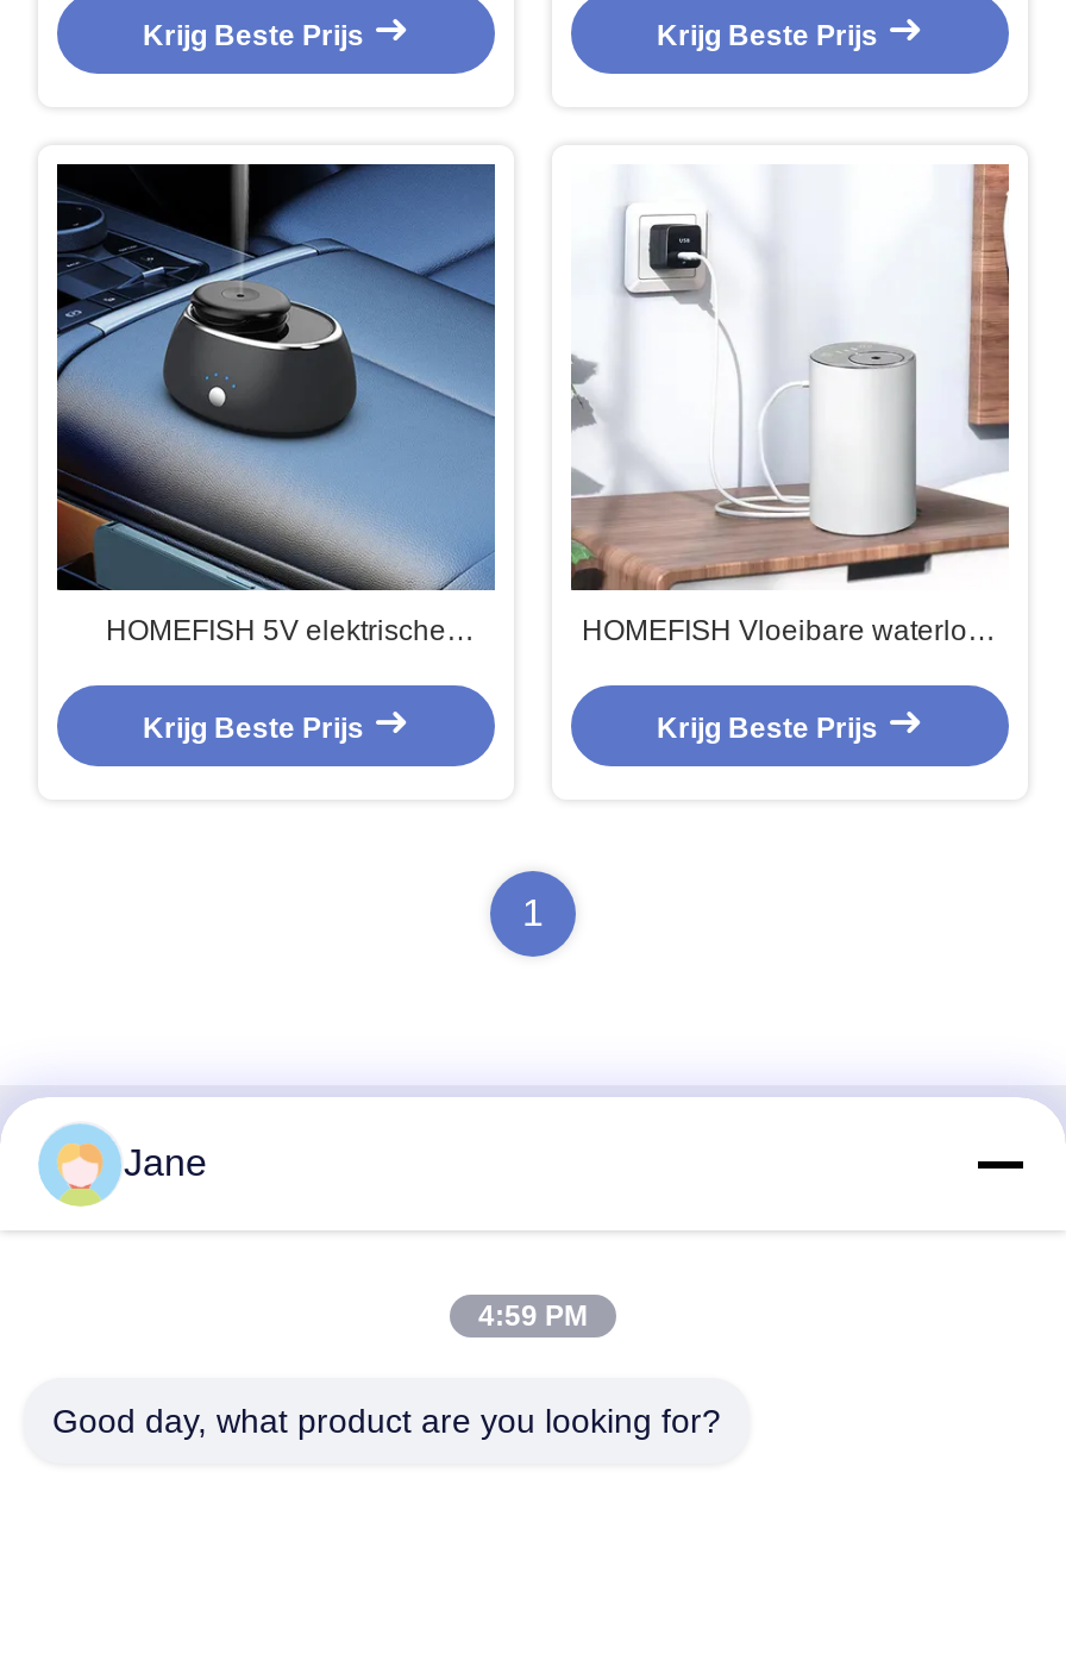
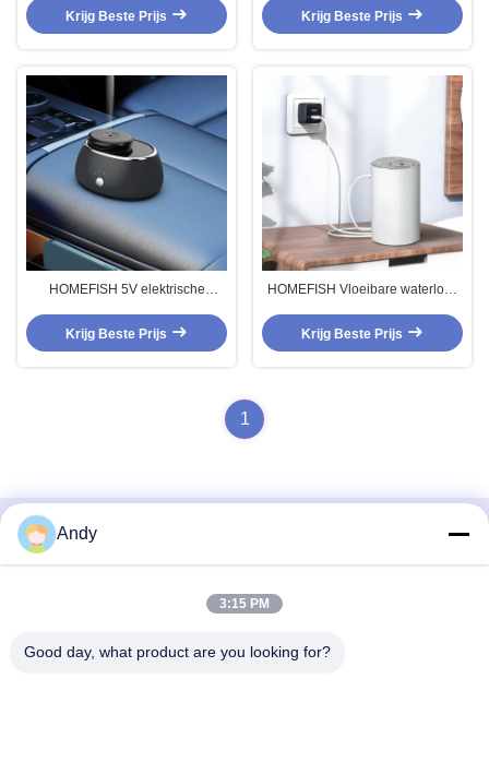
- Jane
+ Andy

- 4:59 PM
+ 3:15 PM
